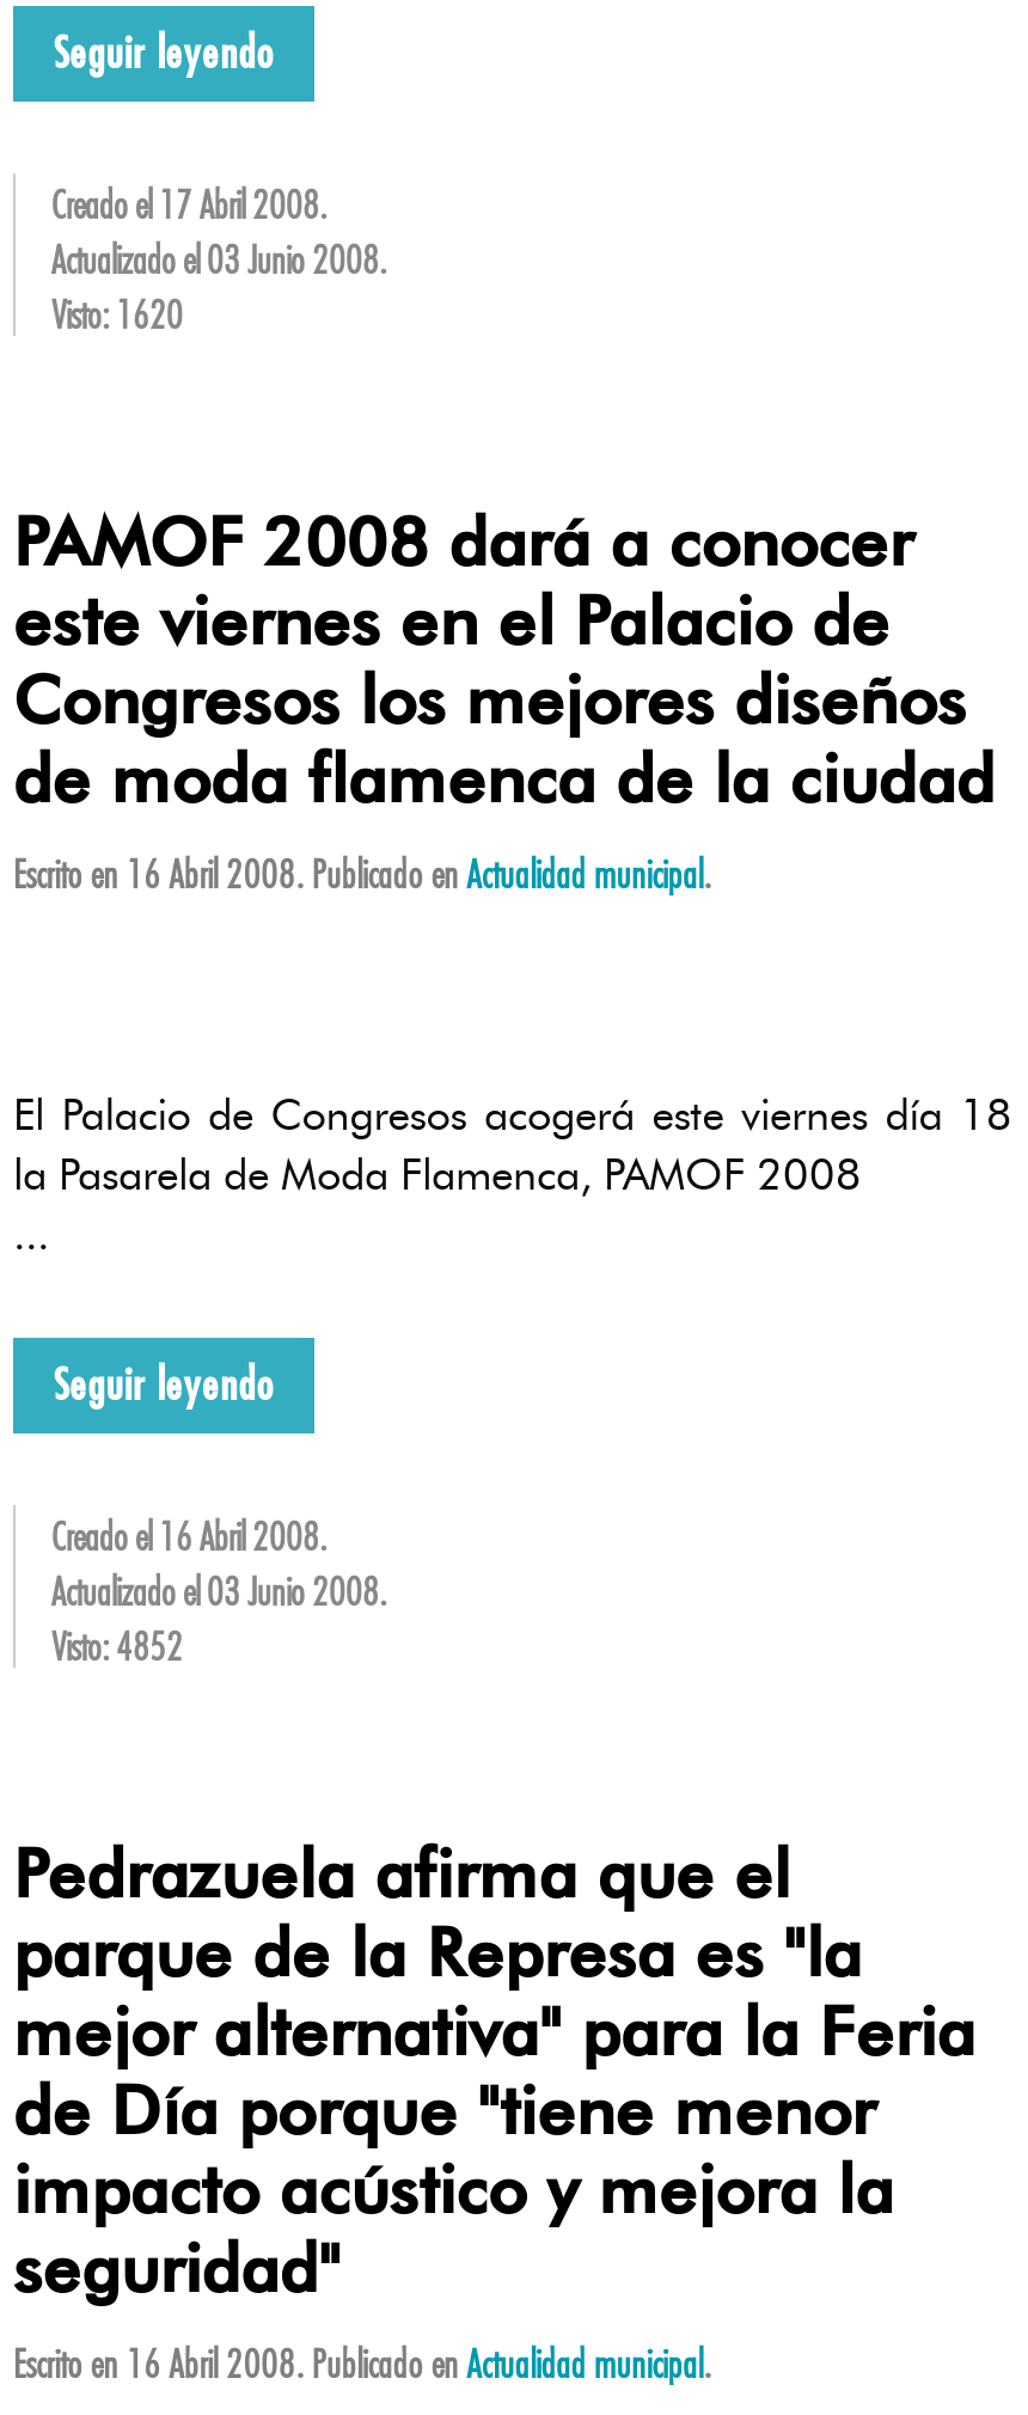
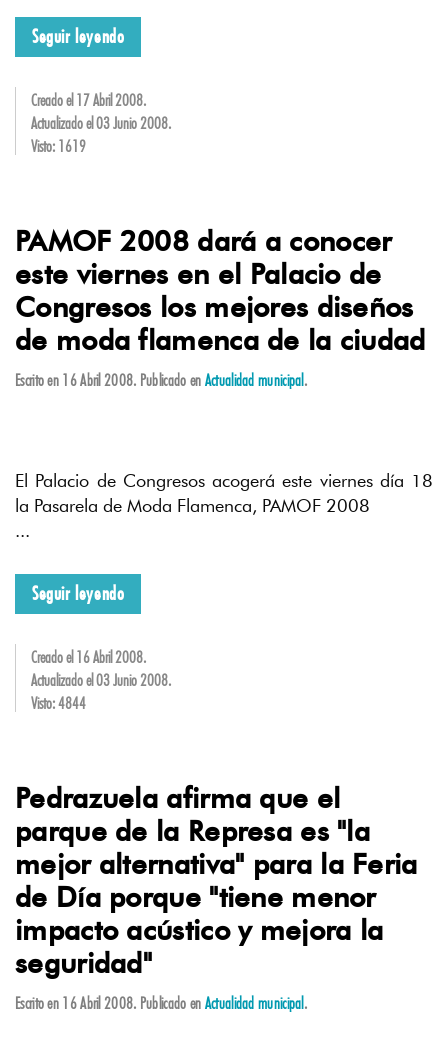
- Visto: 1620
+ Visto: 1619

- Visto: 4852
+ Visto: 4844
